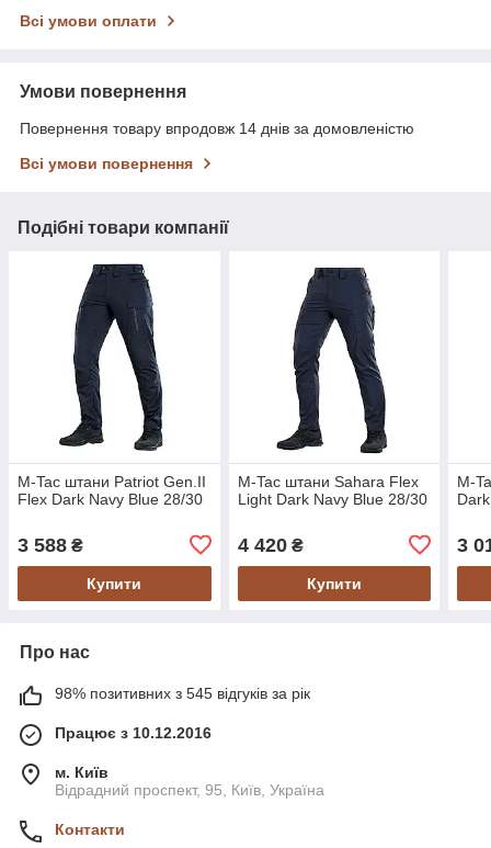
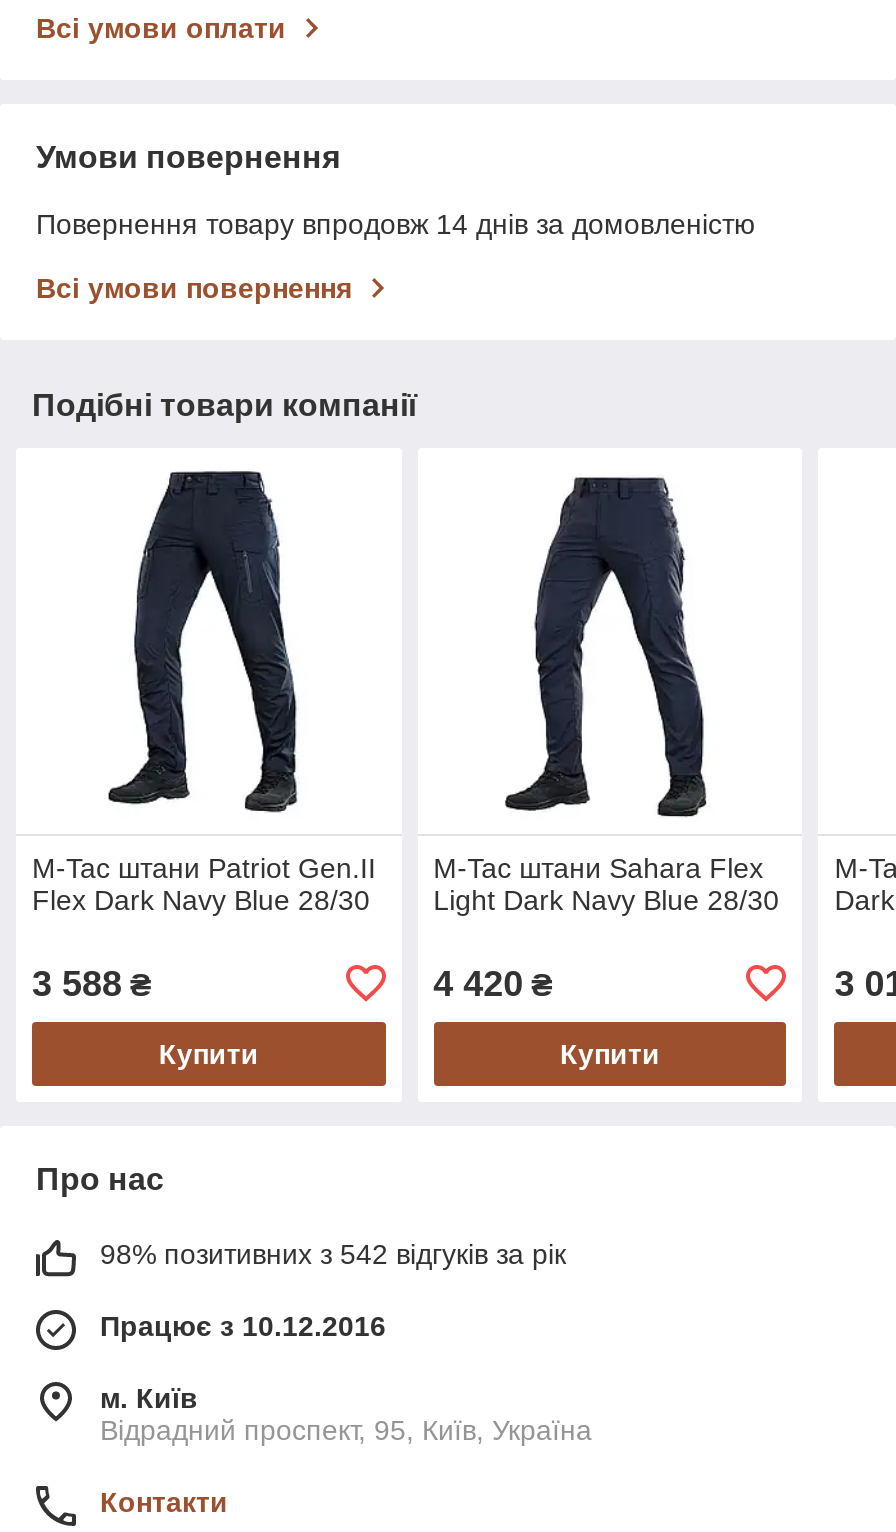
- 98% позитивних з 545 відгуків за рік
+ 98% позитивних з 542 відгуків за рік
